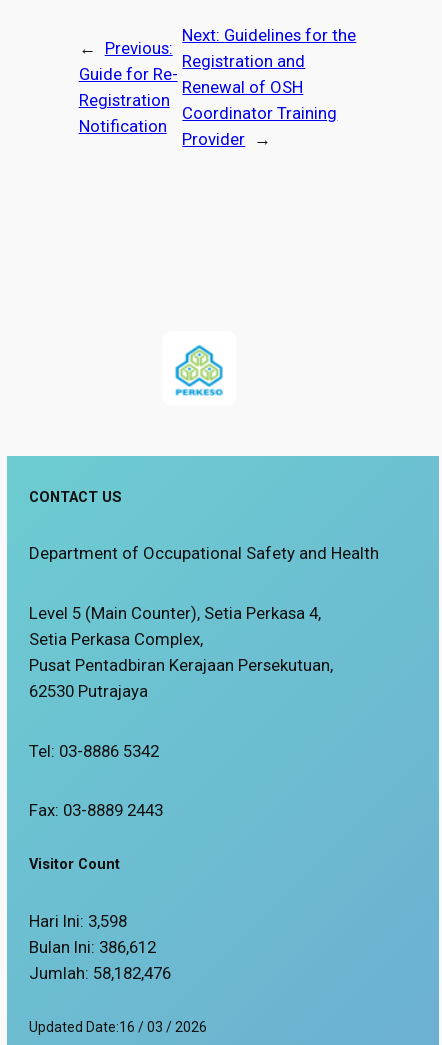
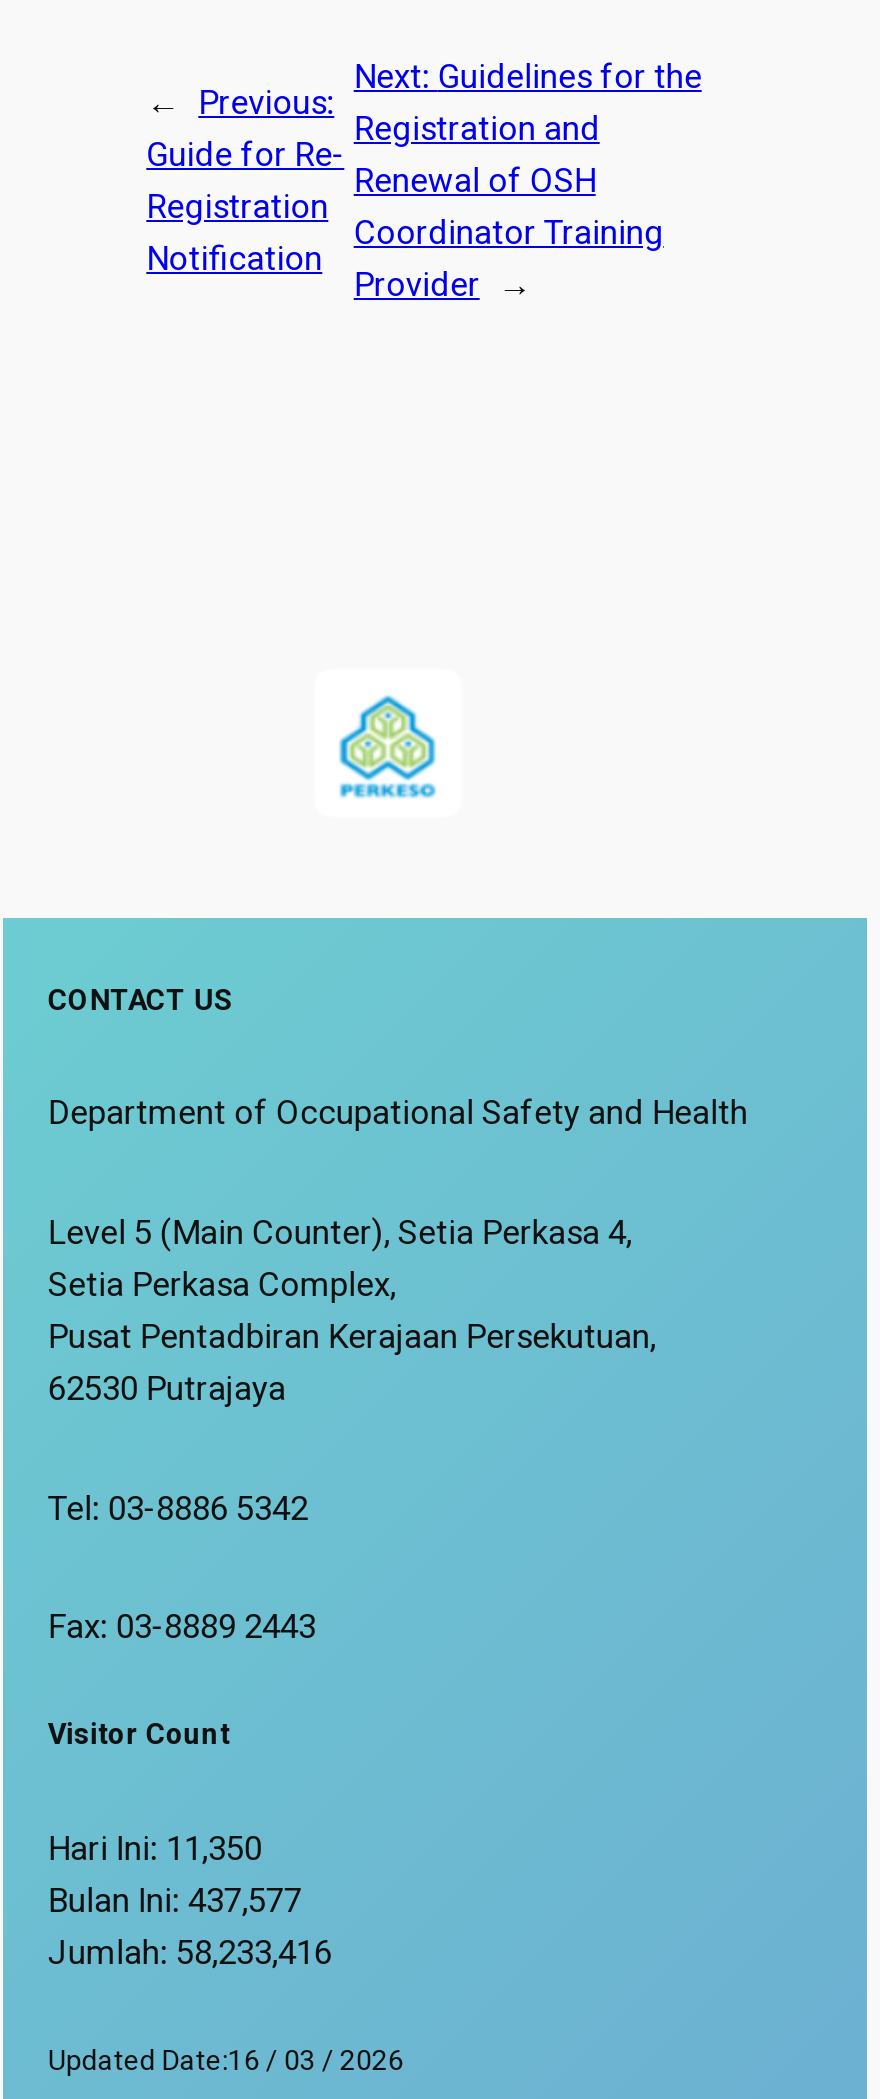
- Hari Ini: 3,598
+ Hari Ini: 11,350

- Bulan Ini: 386,612
+ Bulan Ini: 437,577

- Jumlah: 58,182,476
+ Jumlah: 58,233,416
